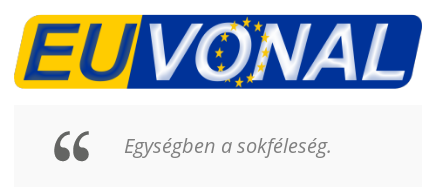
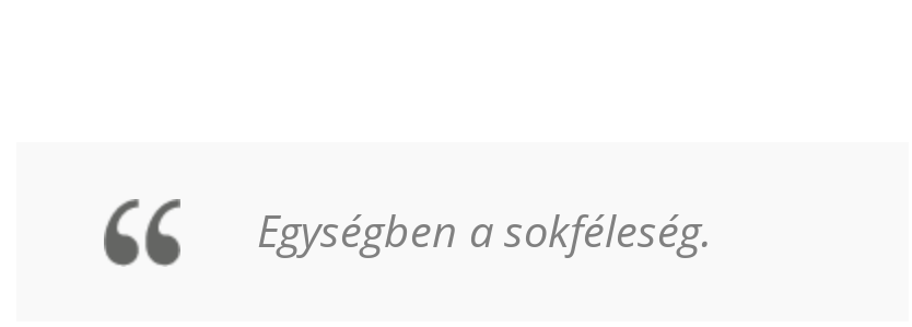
- [image]
